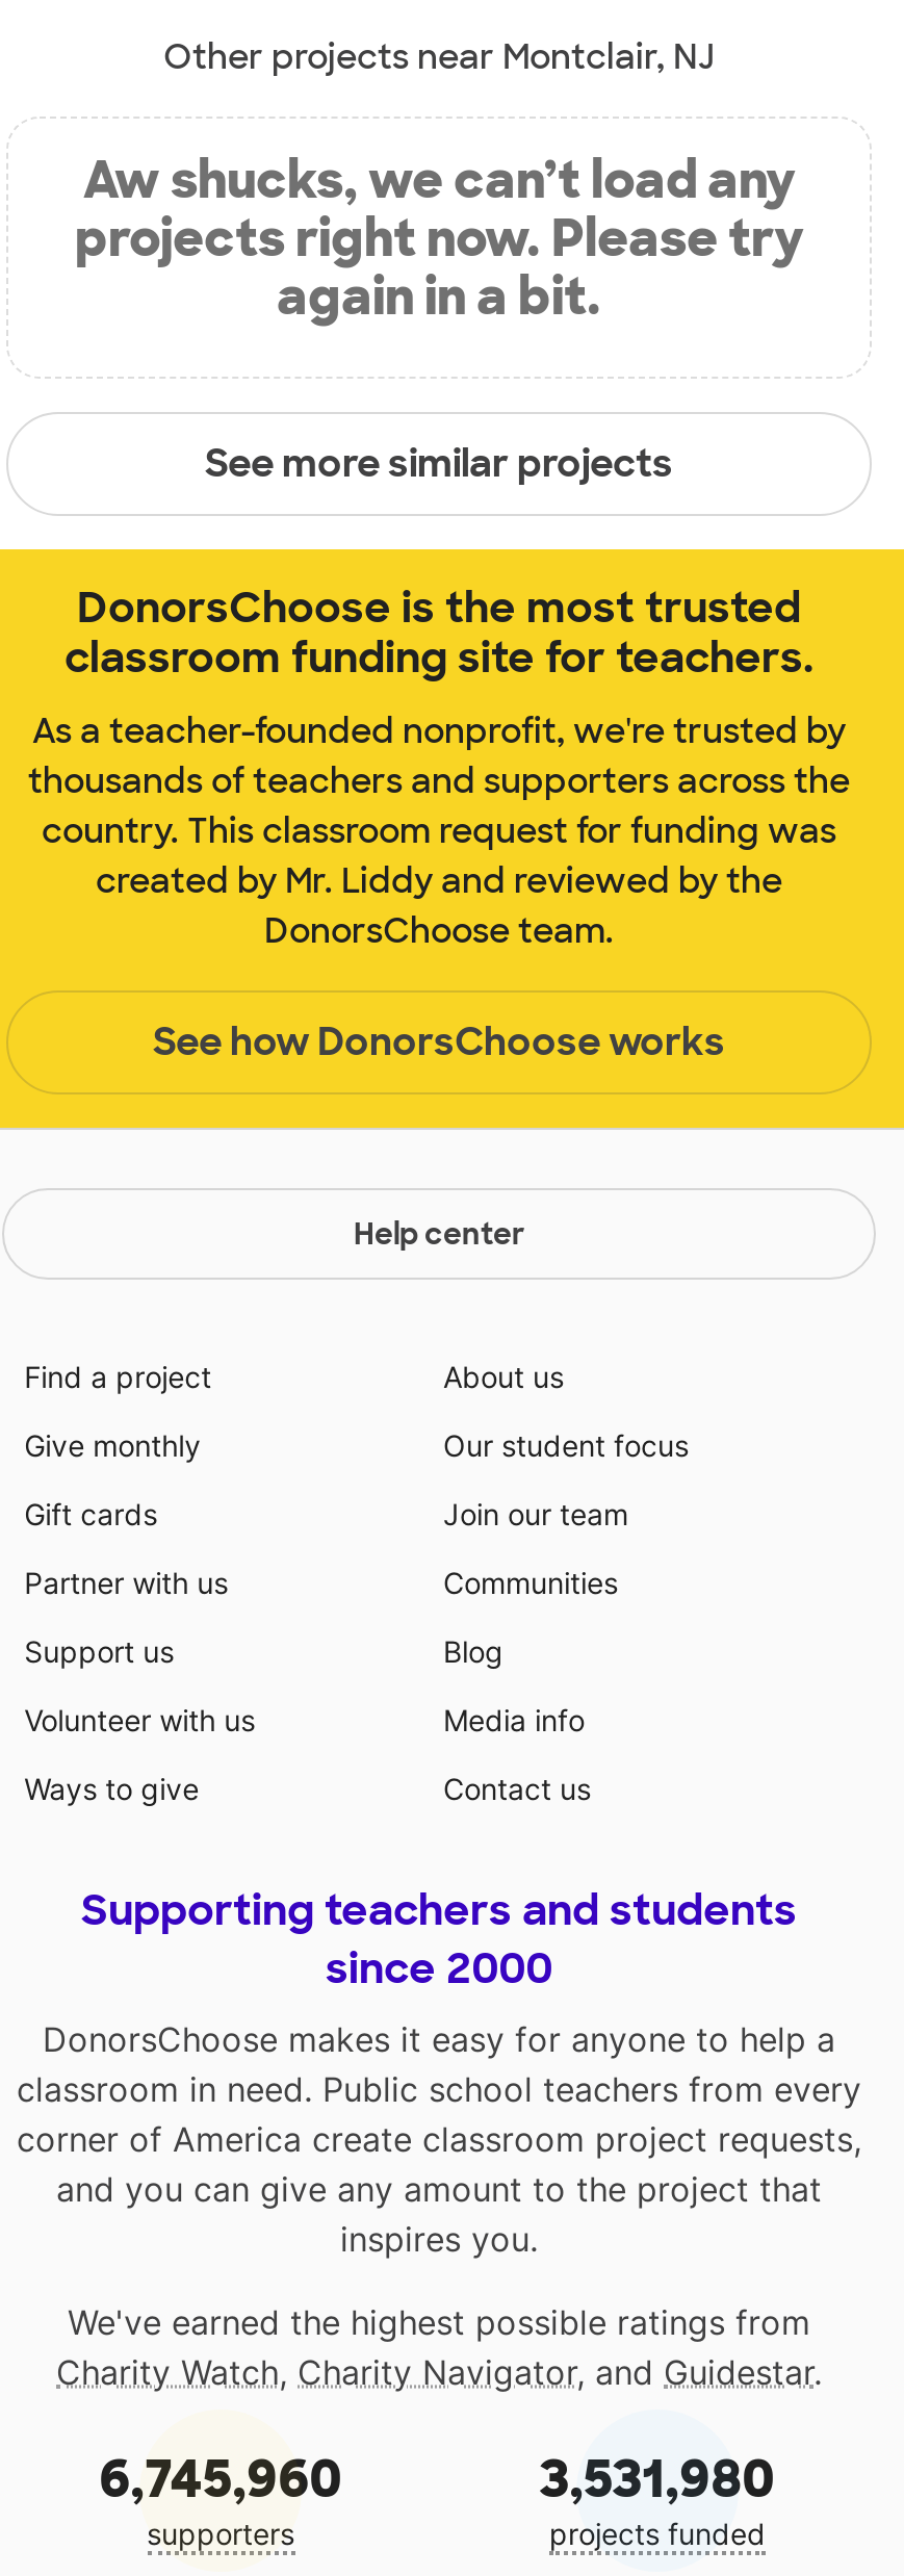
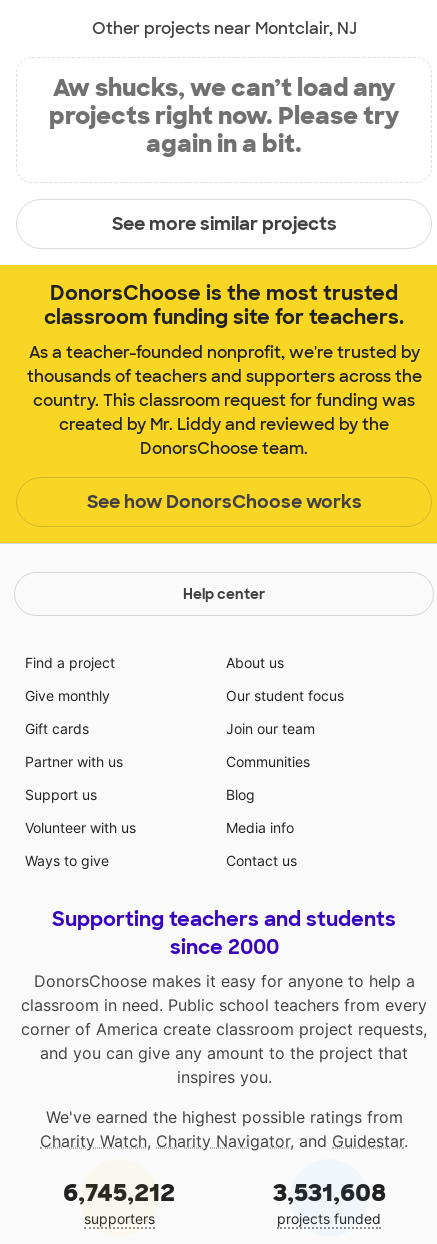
- 6,745,960
+ 6,745,212

- 3,531,980
+ 3,531,608
